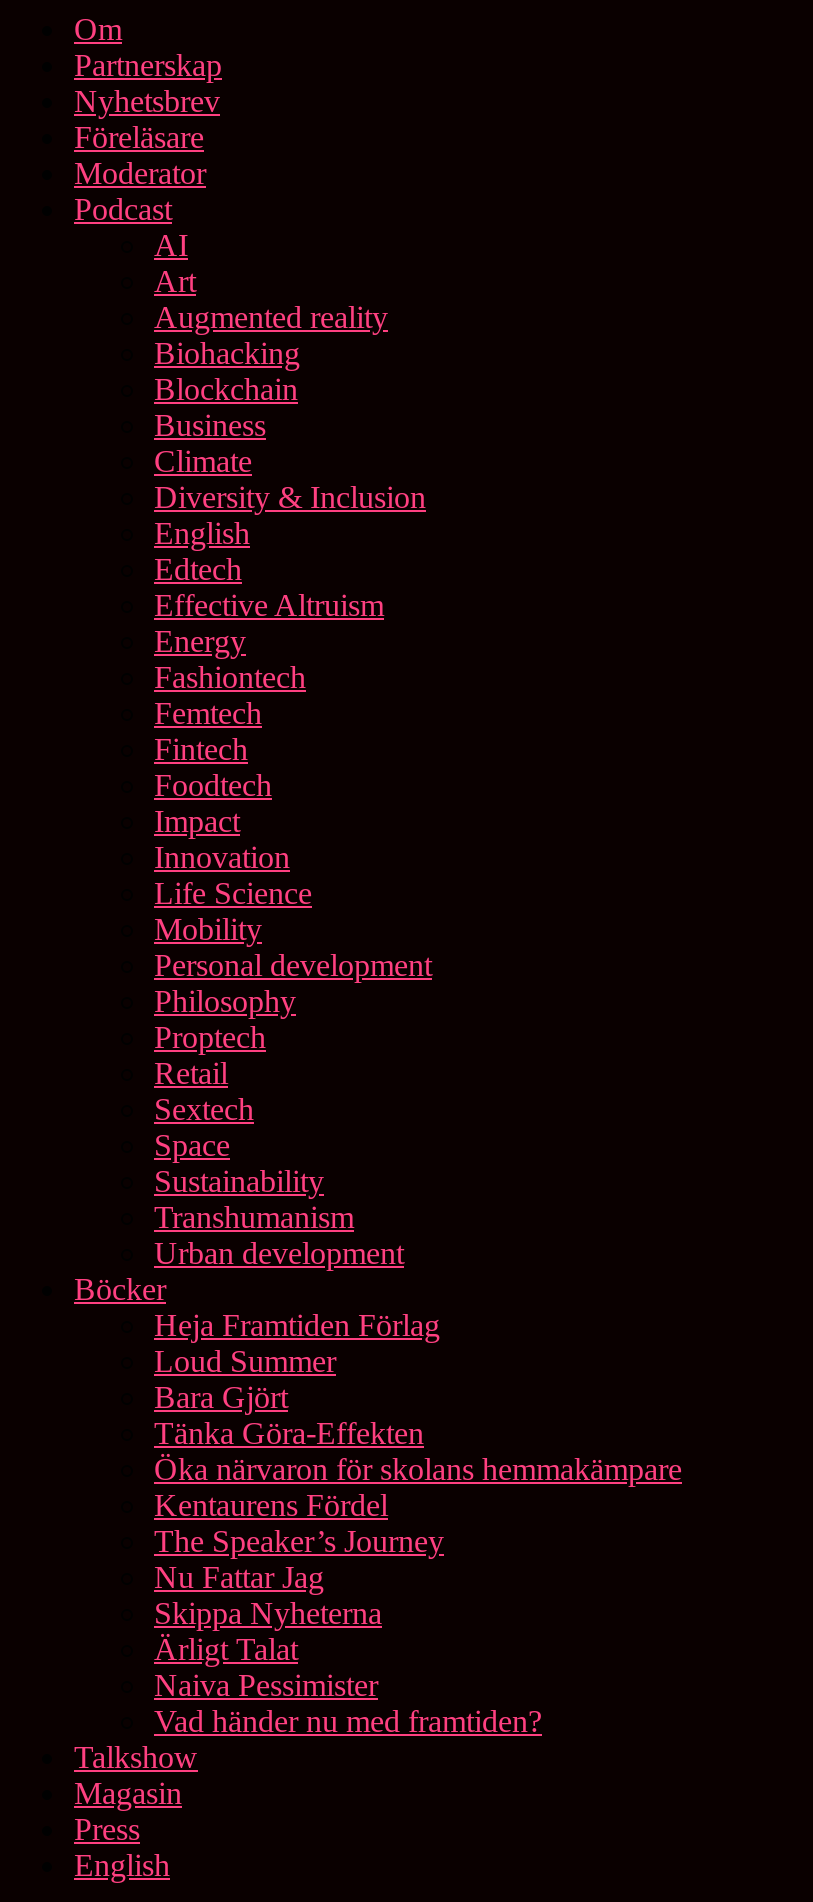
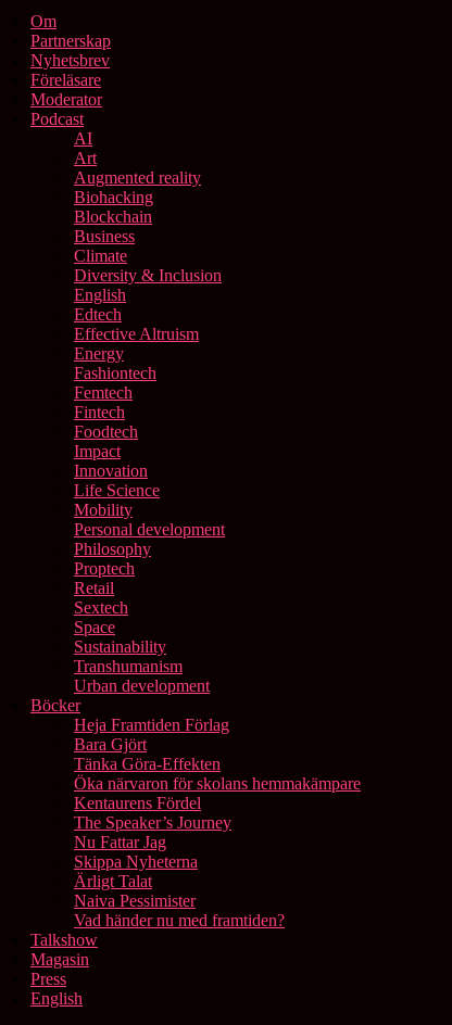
- Loud Summer
